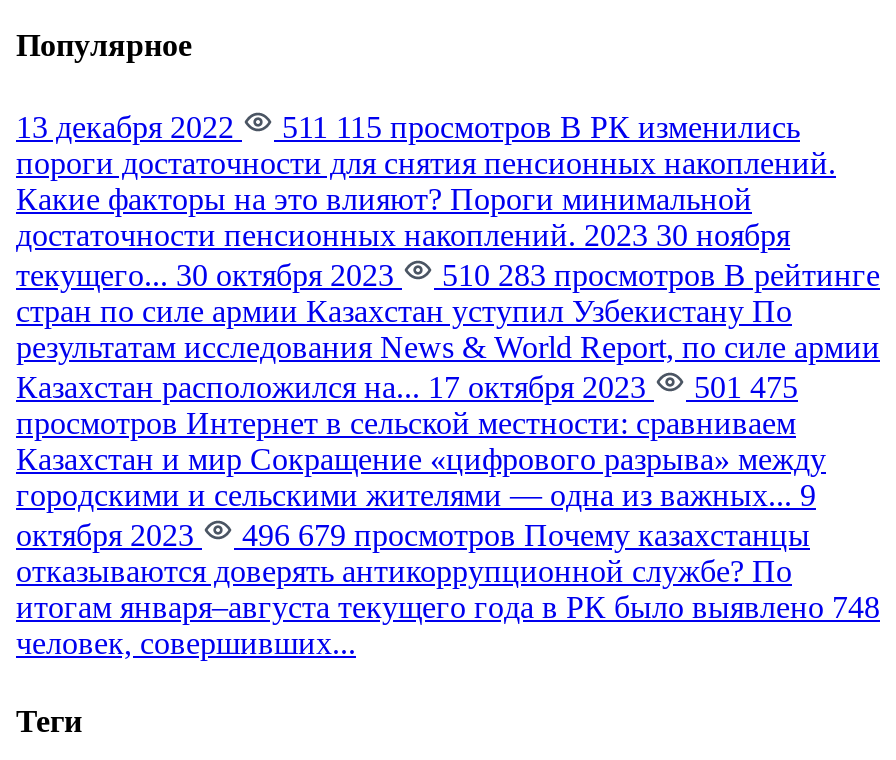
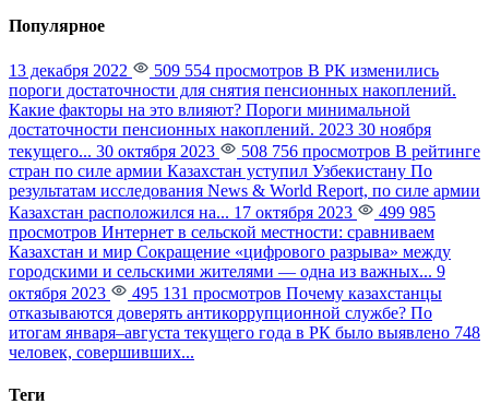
- 511 115 просмотров В РК изменились
+ 509 554 просмотров В РК изменились

- 510 283 просмотров В рейтинге
+ 508 756 просмотров В рейтинге

- Казахстан расположился на... 17 октября 2023 501 475
+ Казахстан расположился на... 17 октября 2023 499 985

- 496 679 просмотров Почему казахстанцы
+ 495 131 просмотров Почему казахстанцы
